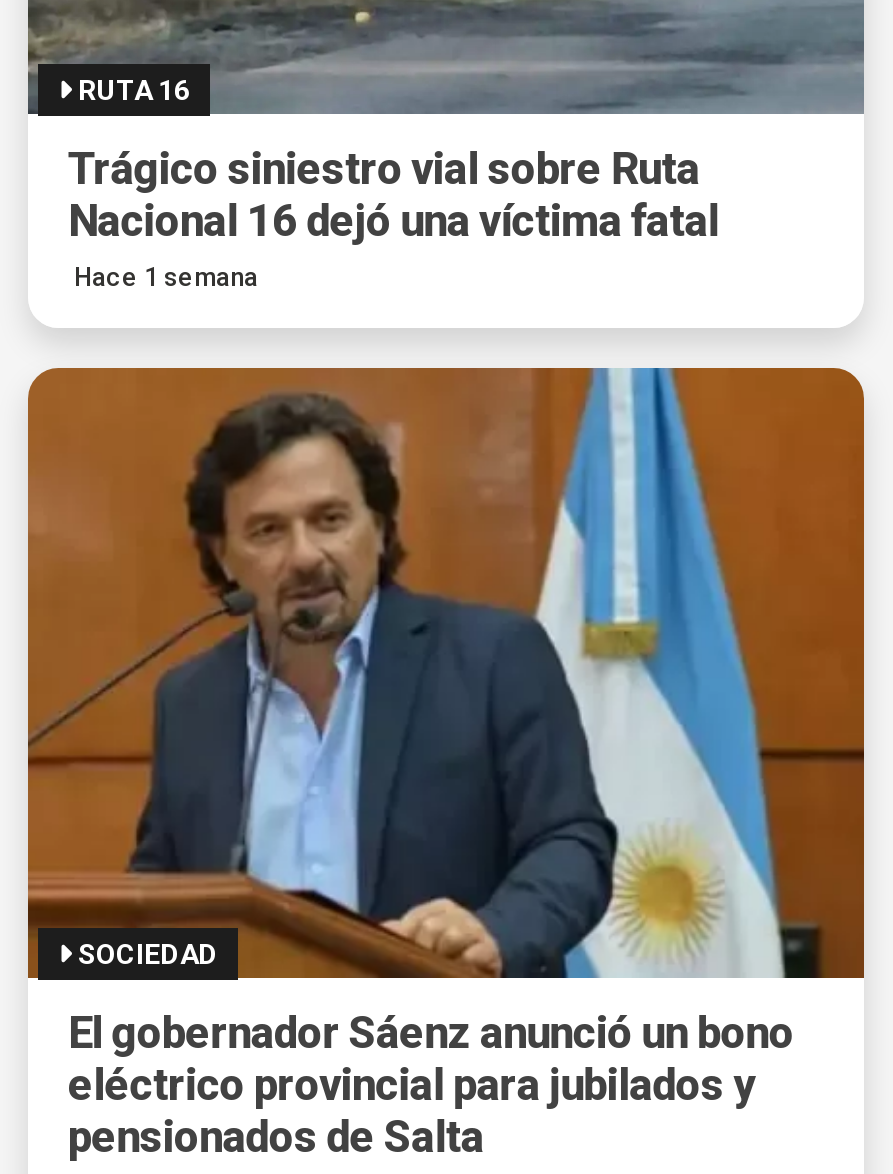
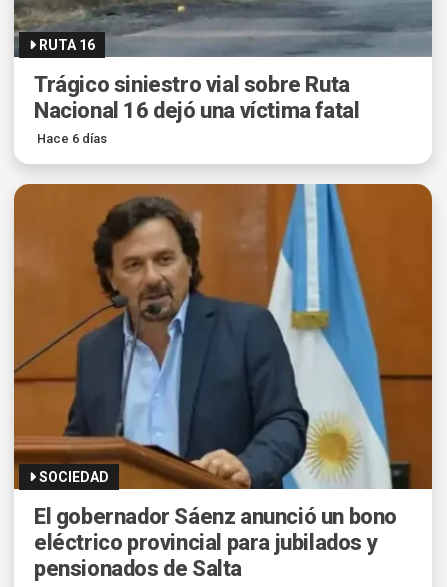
- Hace 1 semana
+ Hace 6 días
